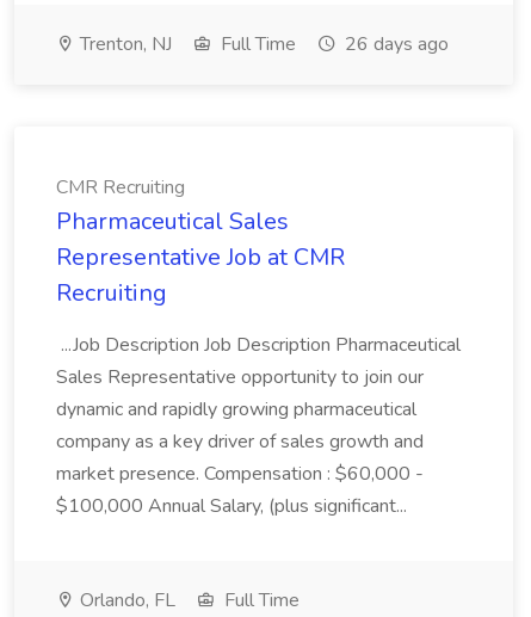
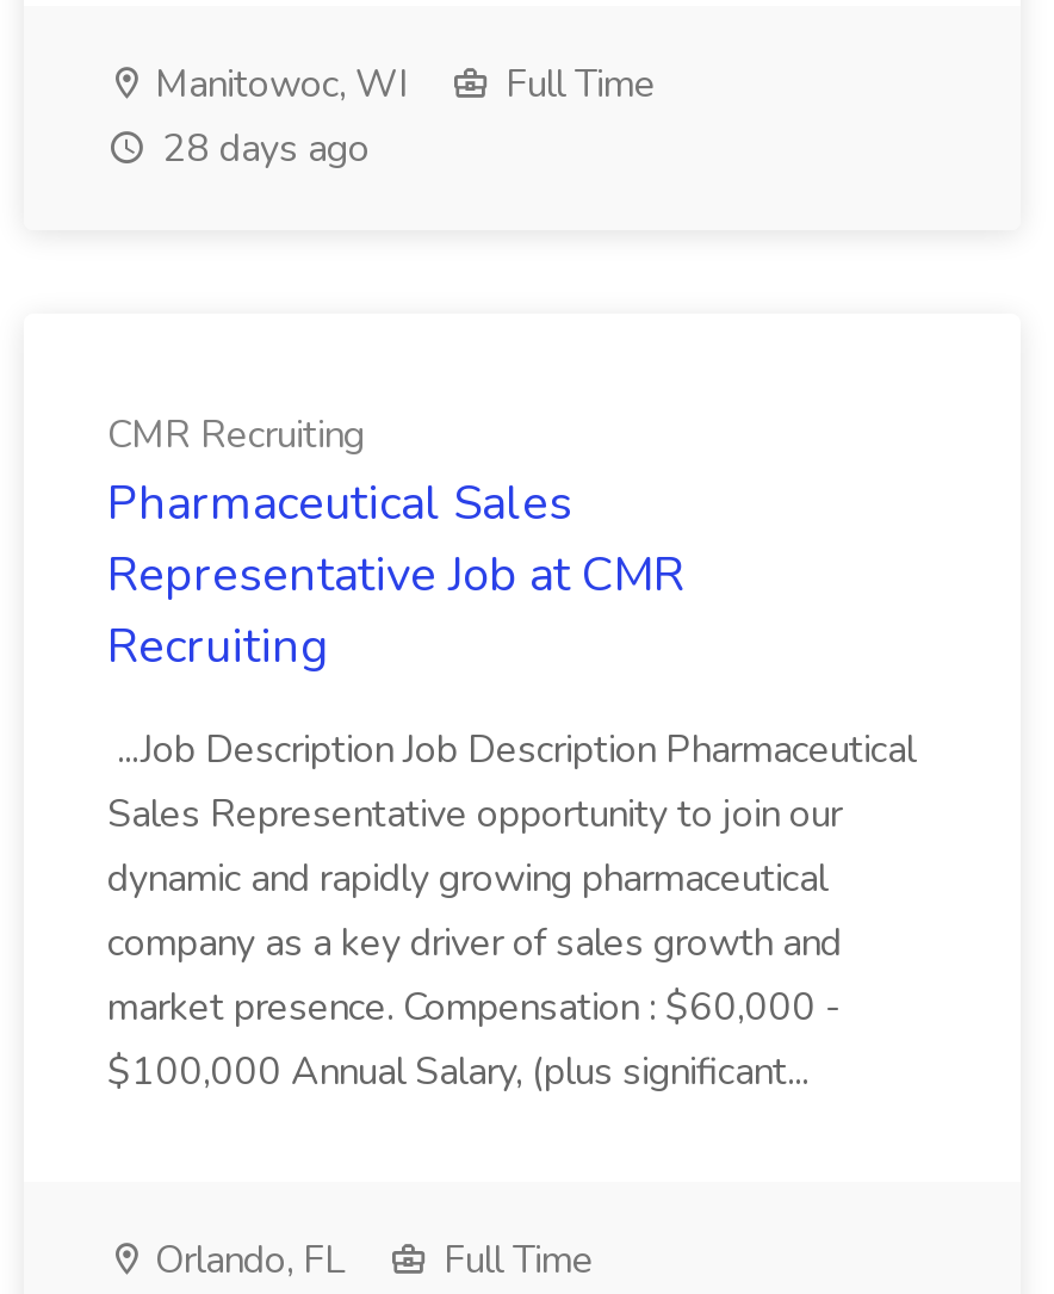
- Trenton, NJ
+ Manitowoc, WI

- 26 days ago
+ 28 days ago
